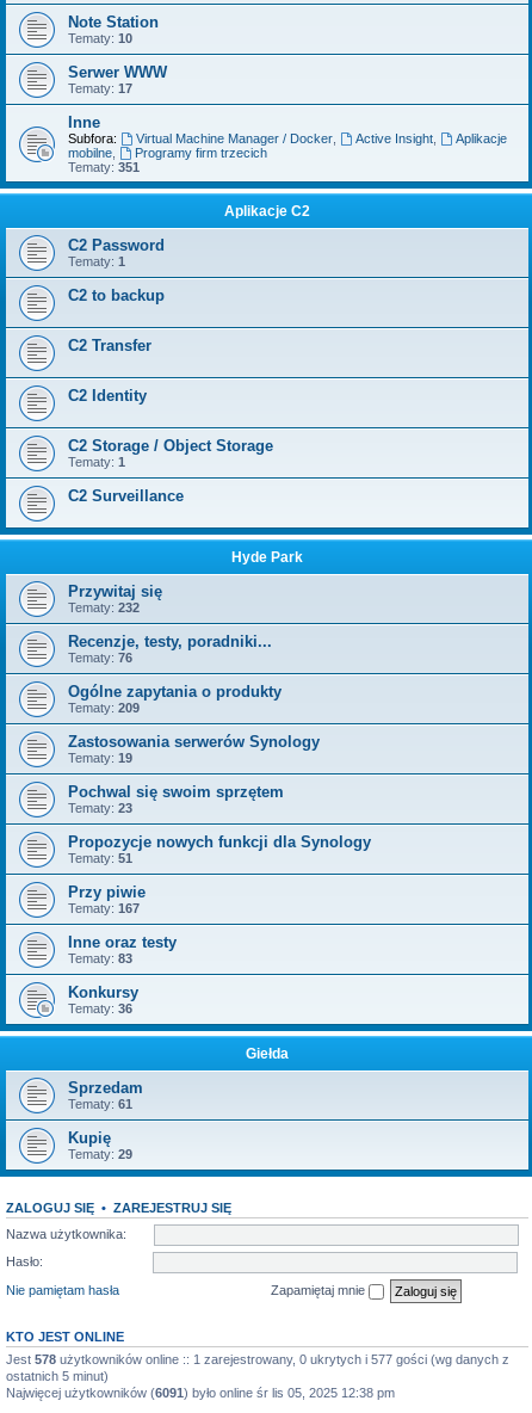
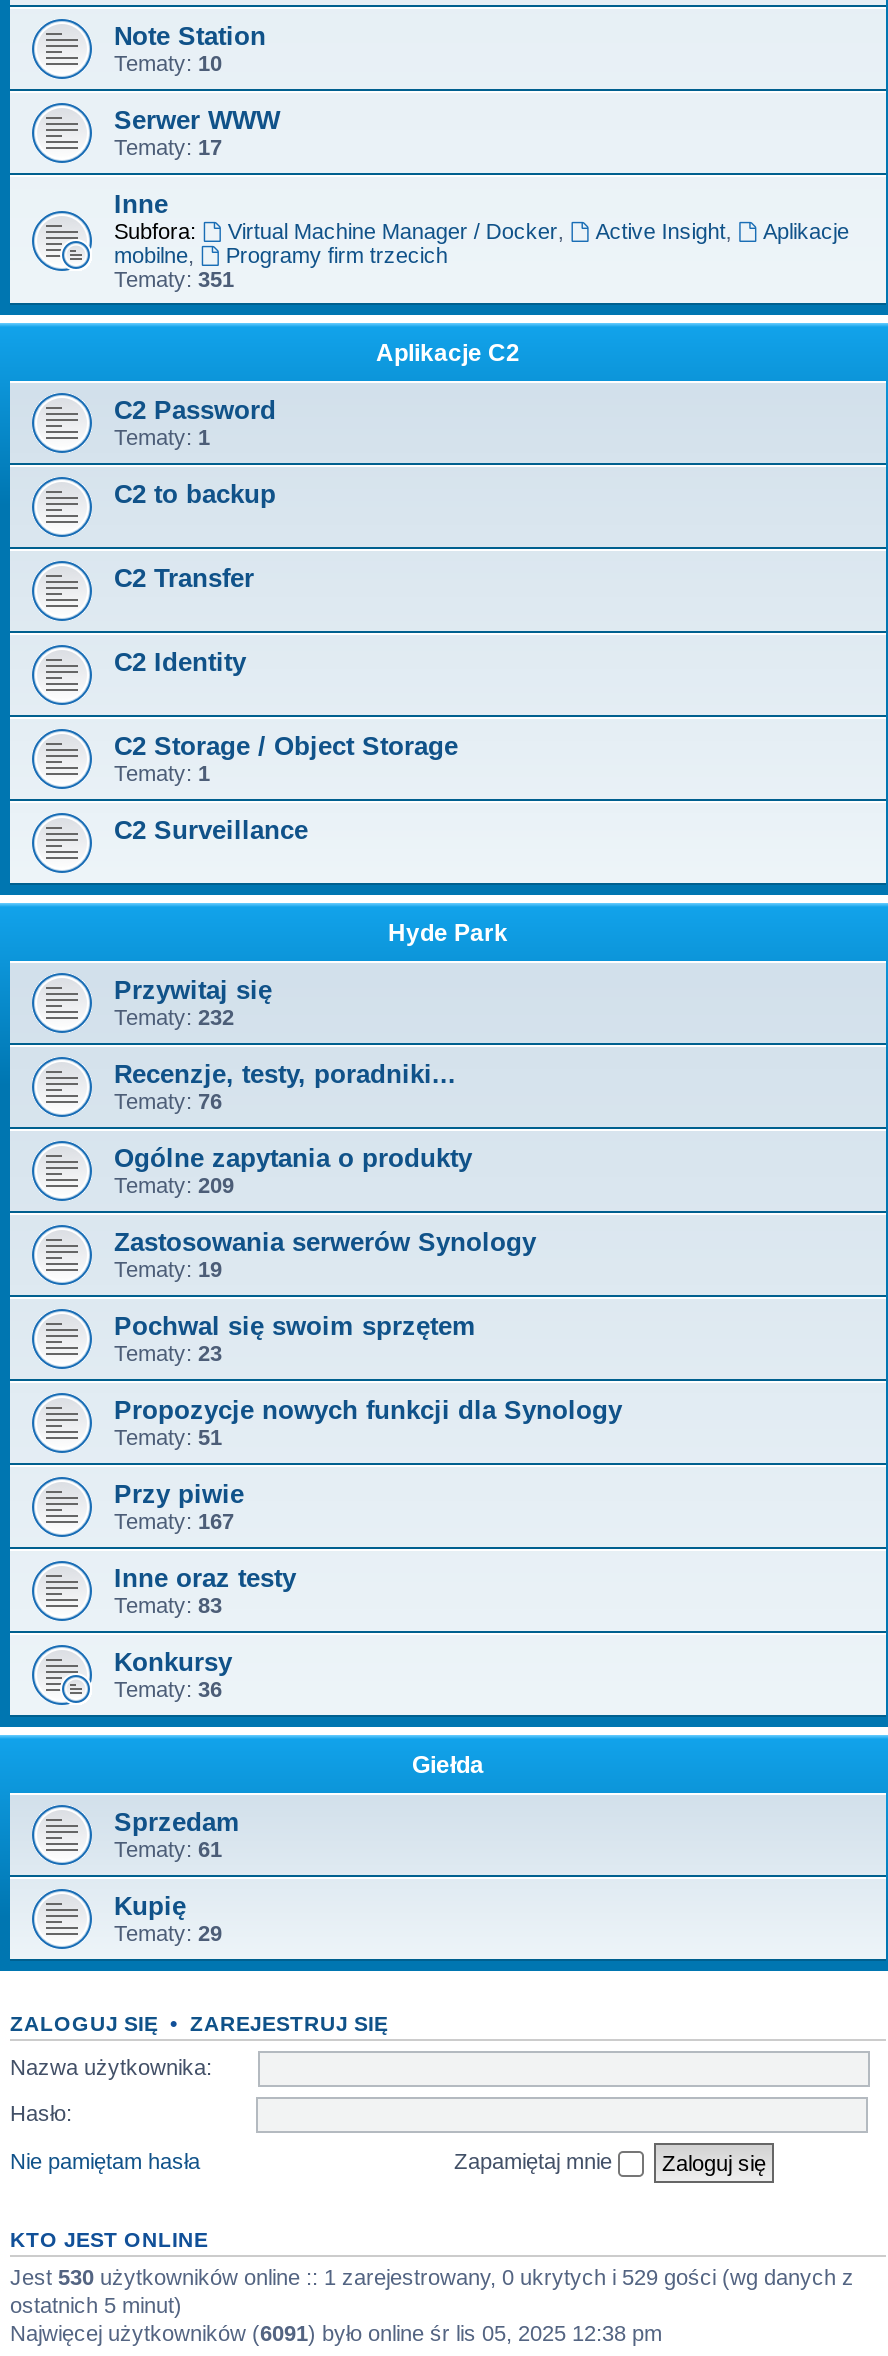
- Jest 578 użytkowników online :: 1 zarejestrowany, 0 ukrytych i 577 gości (wg danych z
+ Jest 530 użytkowników online :: 1 zarejestrowany, 0 ukrytych i 529 gości (wg danych z
